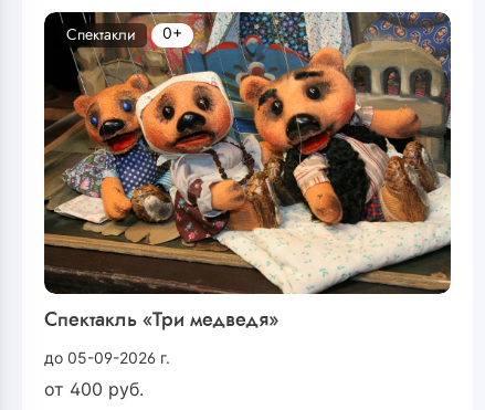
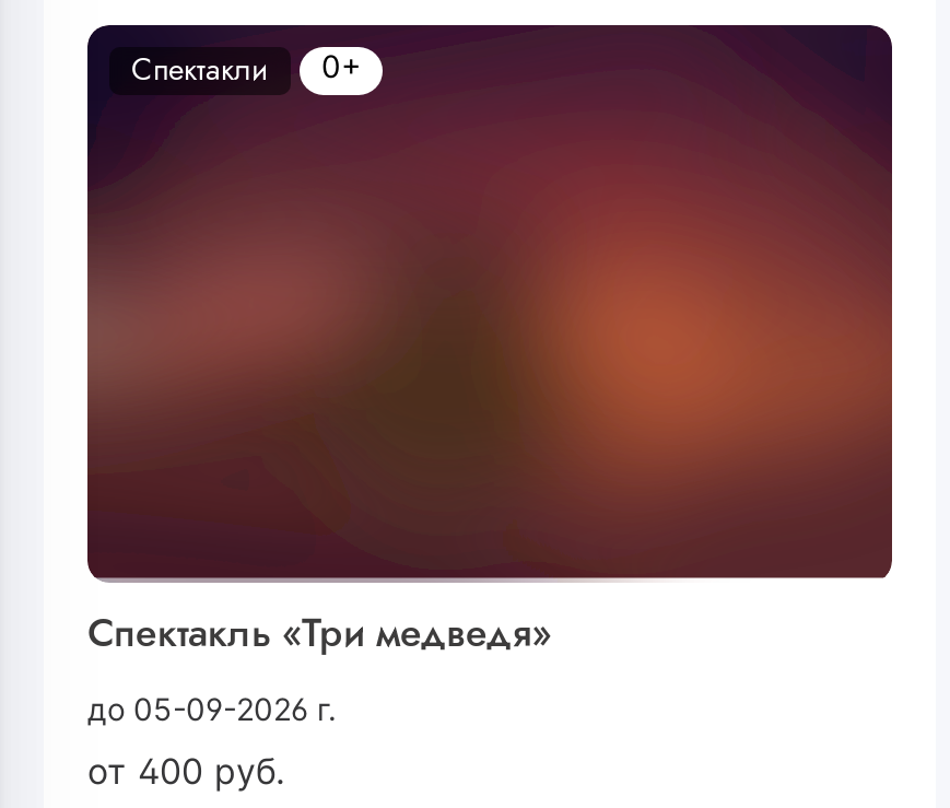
- [image]
+ [image]
